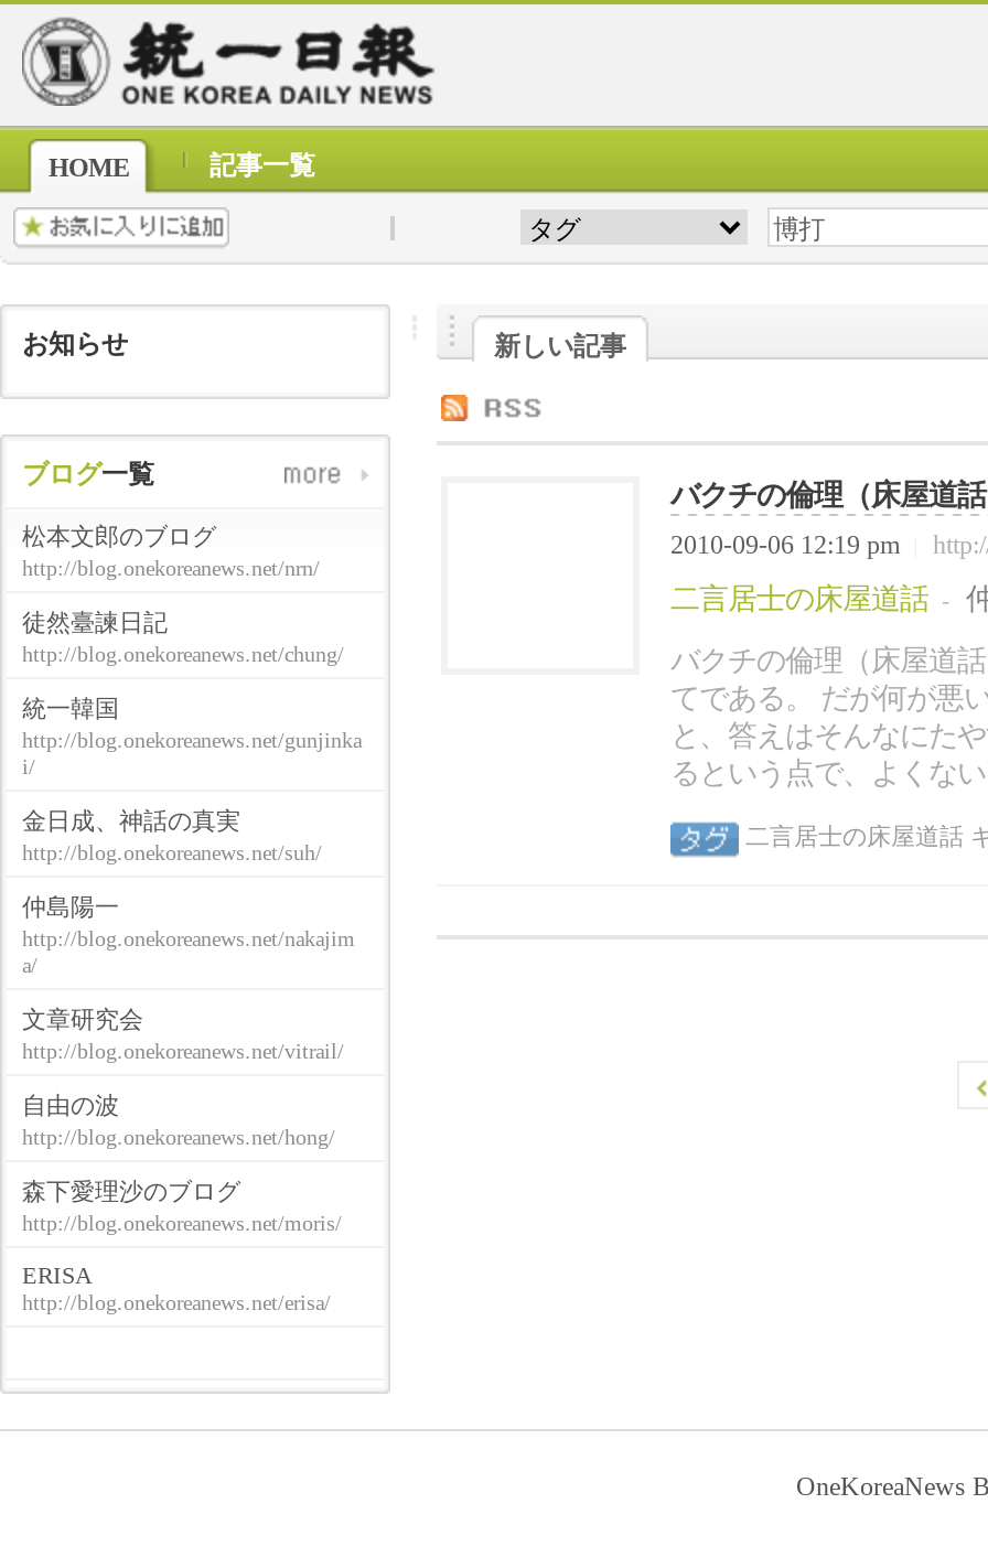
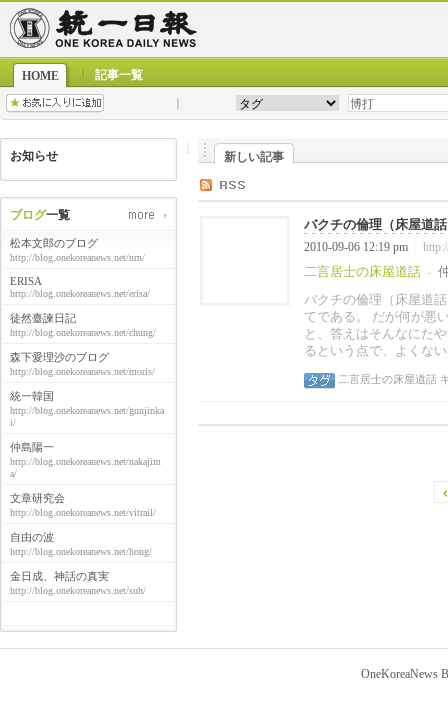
moved down: 徒然臺諫日記 | http://blog.onekoreanews.net/chung/

moved down: http://blog.onekoreanews.net/gunjinka | i/

moved down: 金日成、神話の真実 | http://blog.onekoreanews.net/suh/

moved down: 仲島陽一 | http://blog.onekoreanews.net/nakajim | a/ | 文章研究会 | http://blog.onekoreanews.net/vitrail/ | 自由の波 | http://blog.onekoreanews.net/hong/

moved up: 森下愛理沙のブログ | http://blog.onekoreanews.net/moris/

moved up: ERISA | http://blog.onekoreanews.net/erisa/
